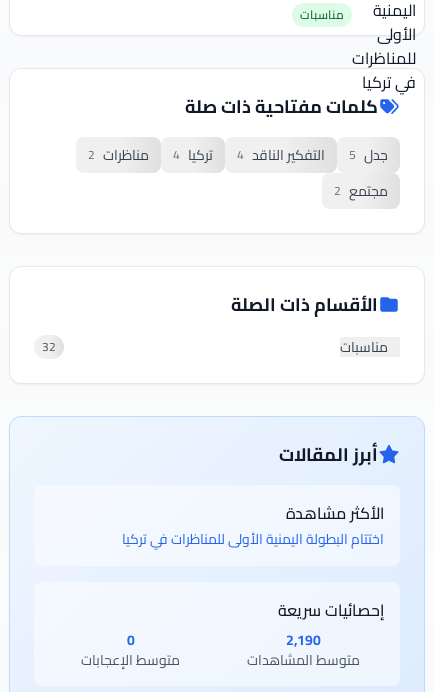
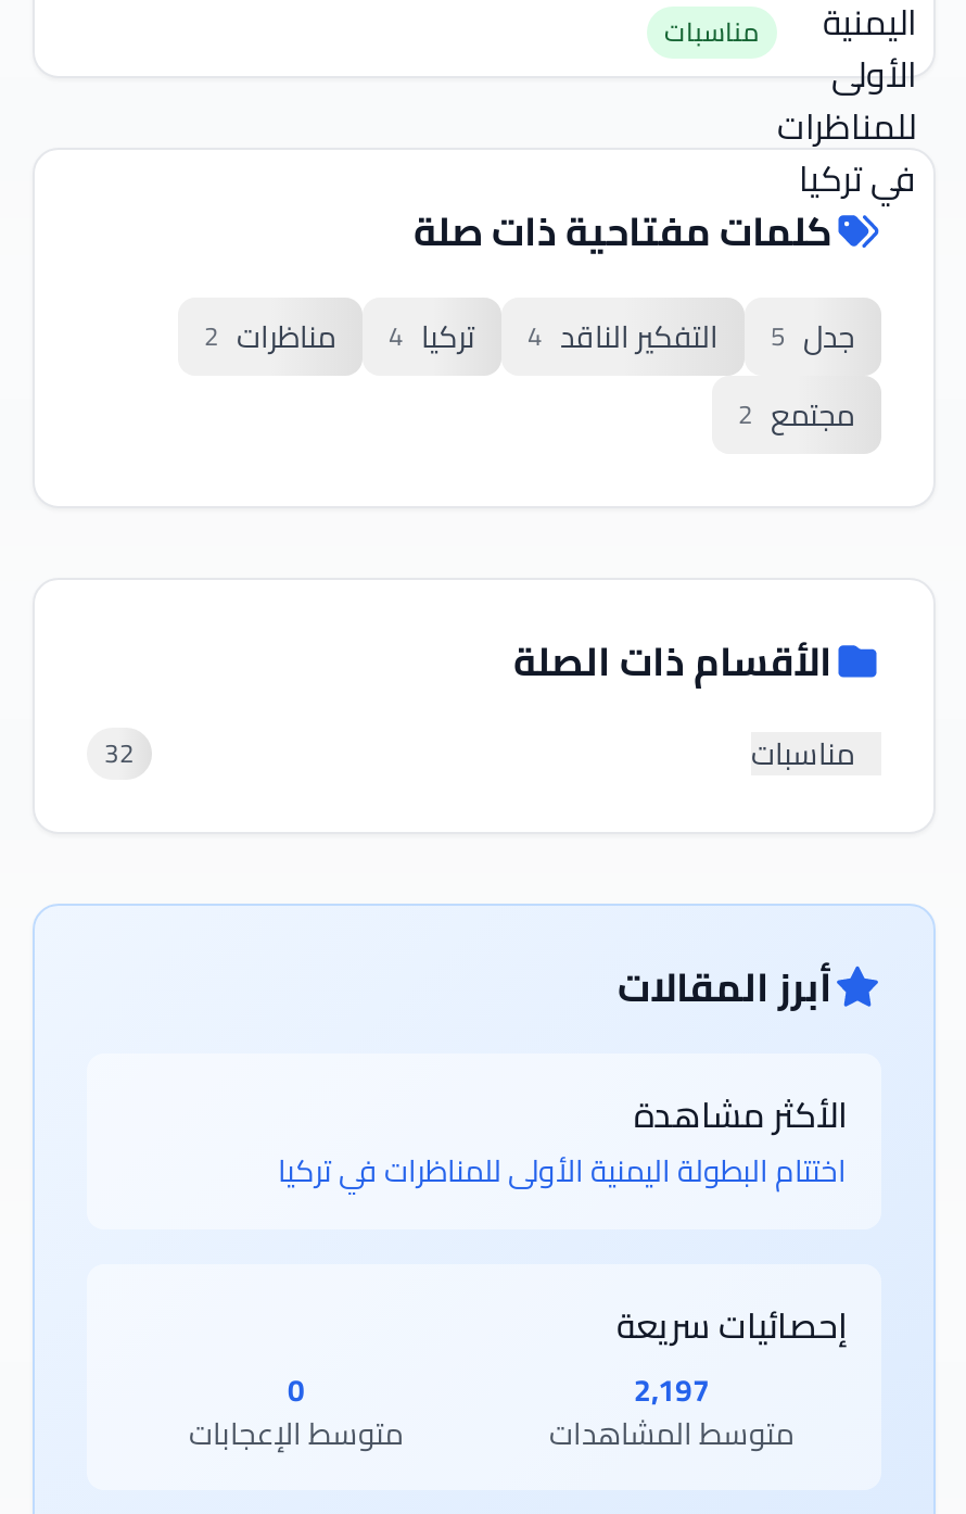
- 2,190
+ 2,197
